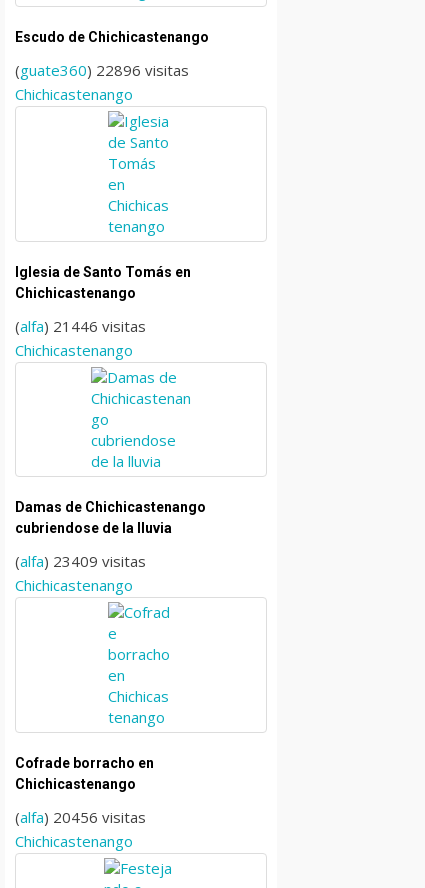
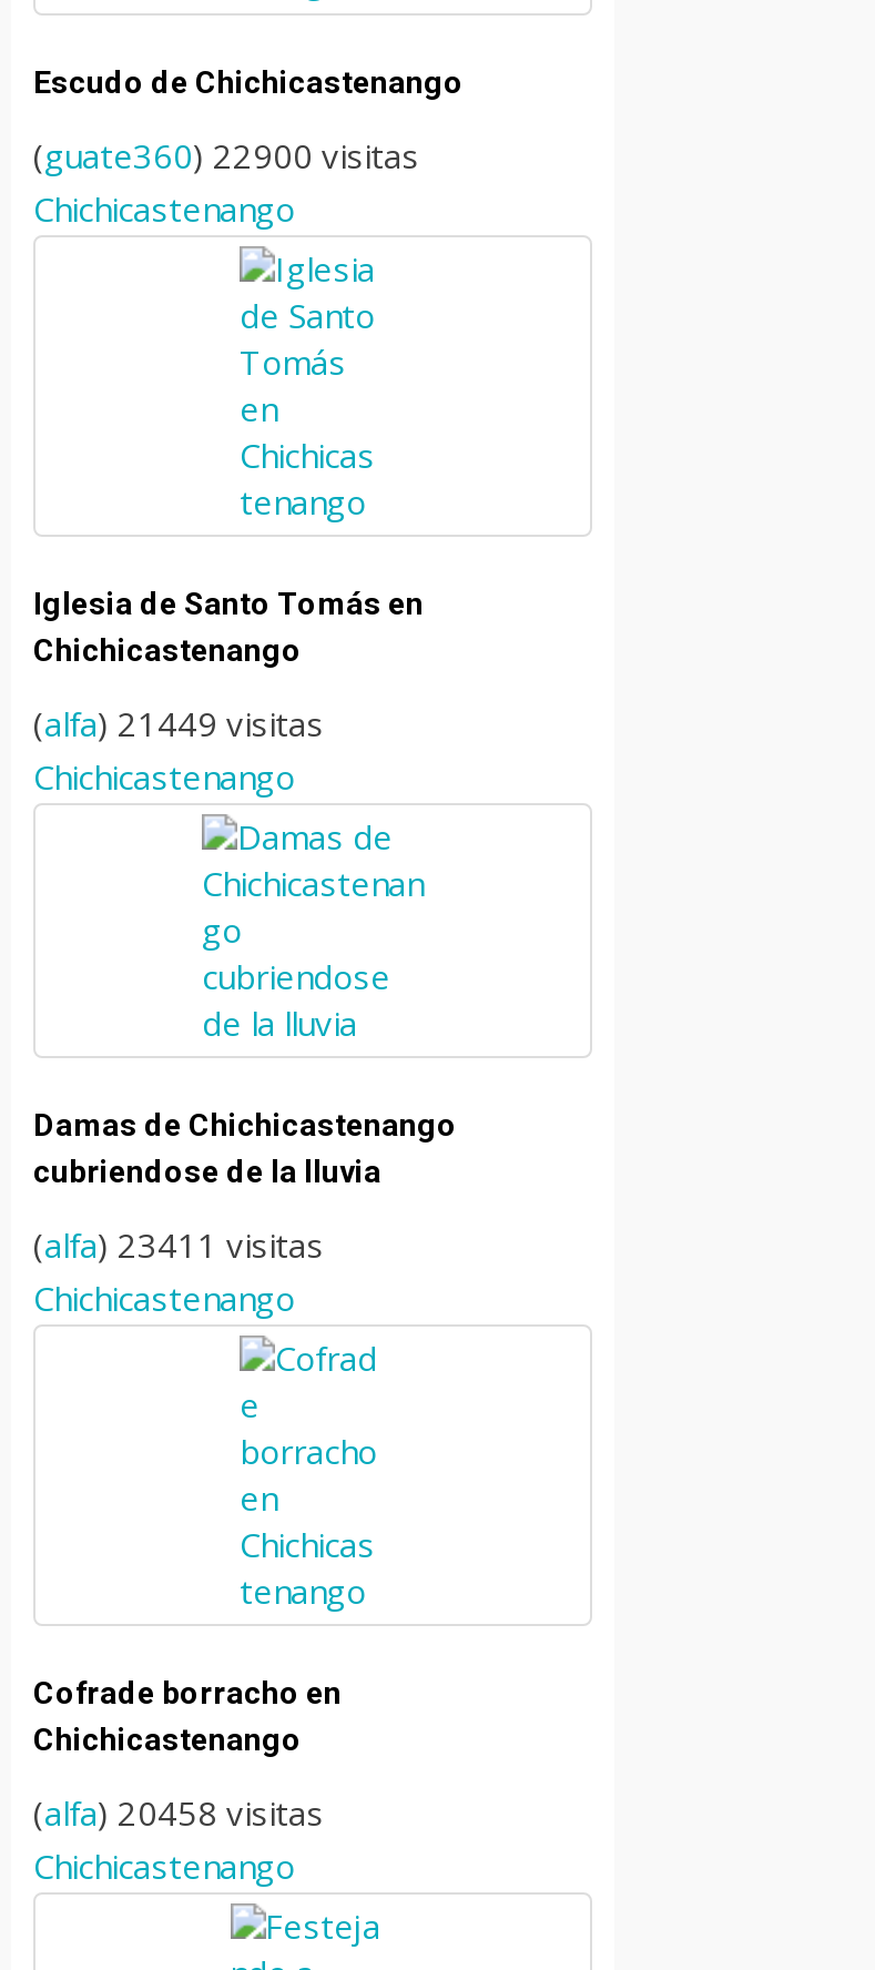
- (guate360) 22896 visitas
+ (guate360) 22900 visitas

- (alfa) 21446 visitas
+ (alfa) 21449 visitas

- (alfa) 23409 visitas
+ (alfa) 23411 visitas

- (alfa) 20456 visitas
+ (alfa) 20458 visitas
